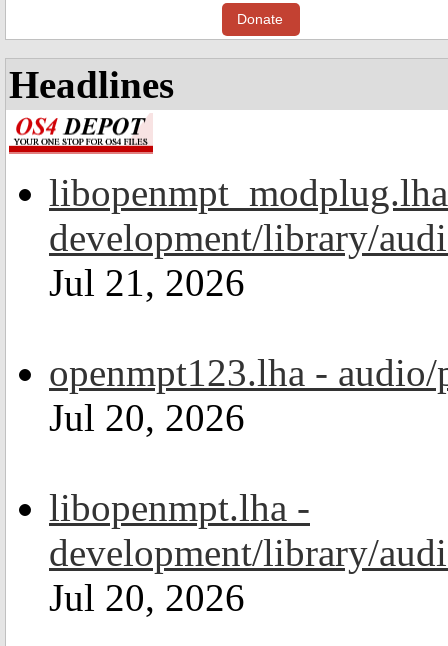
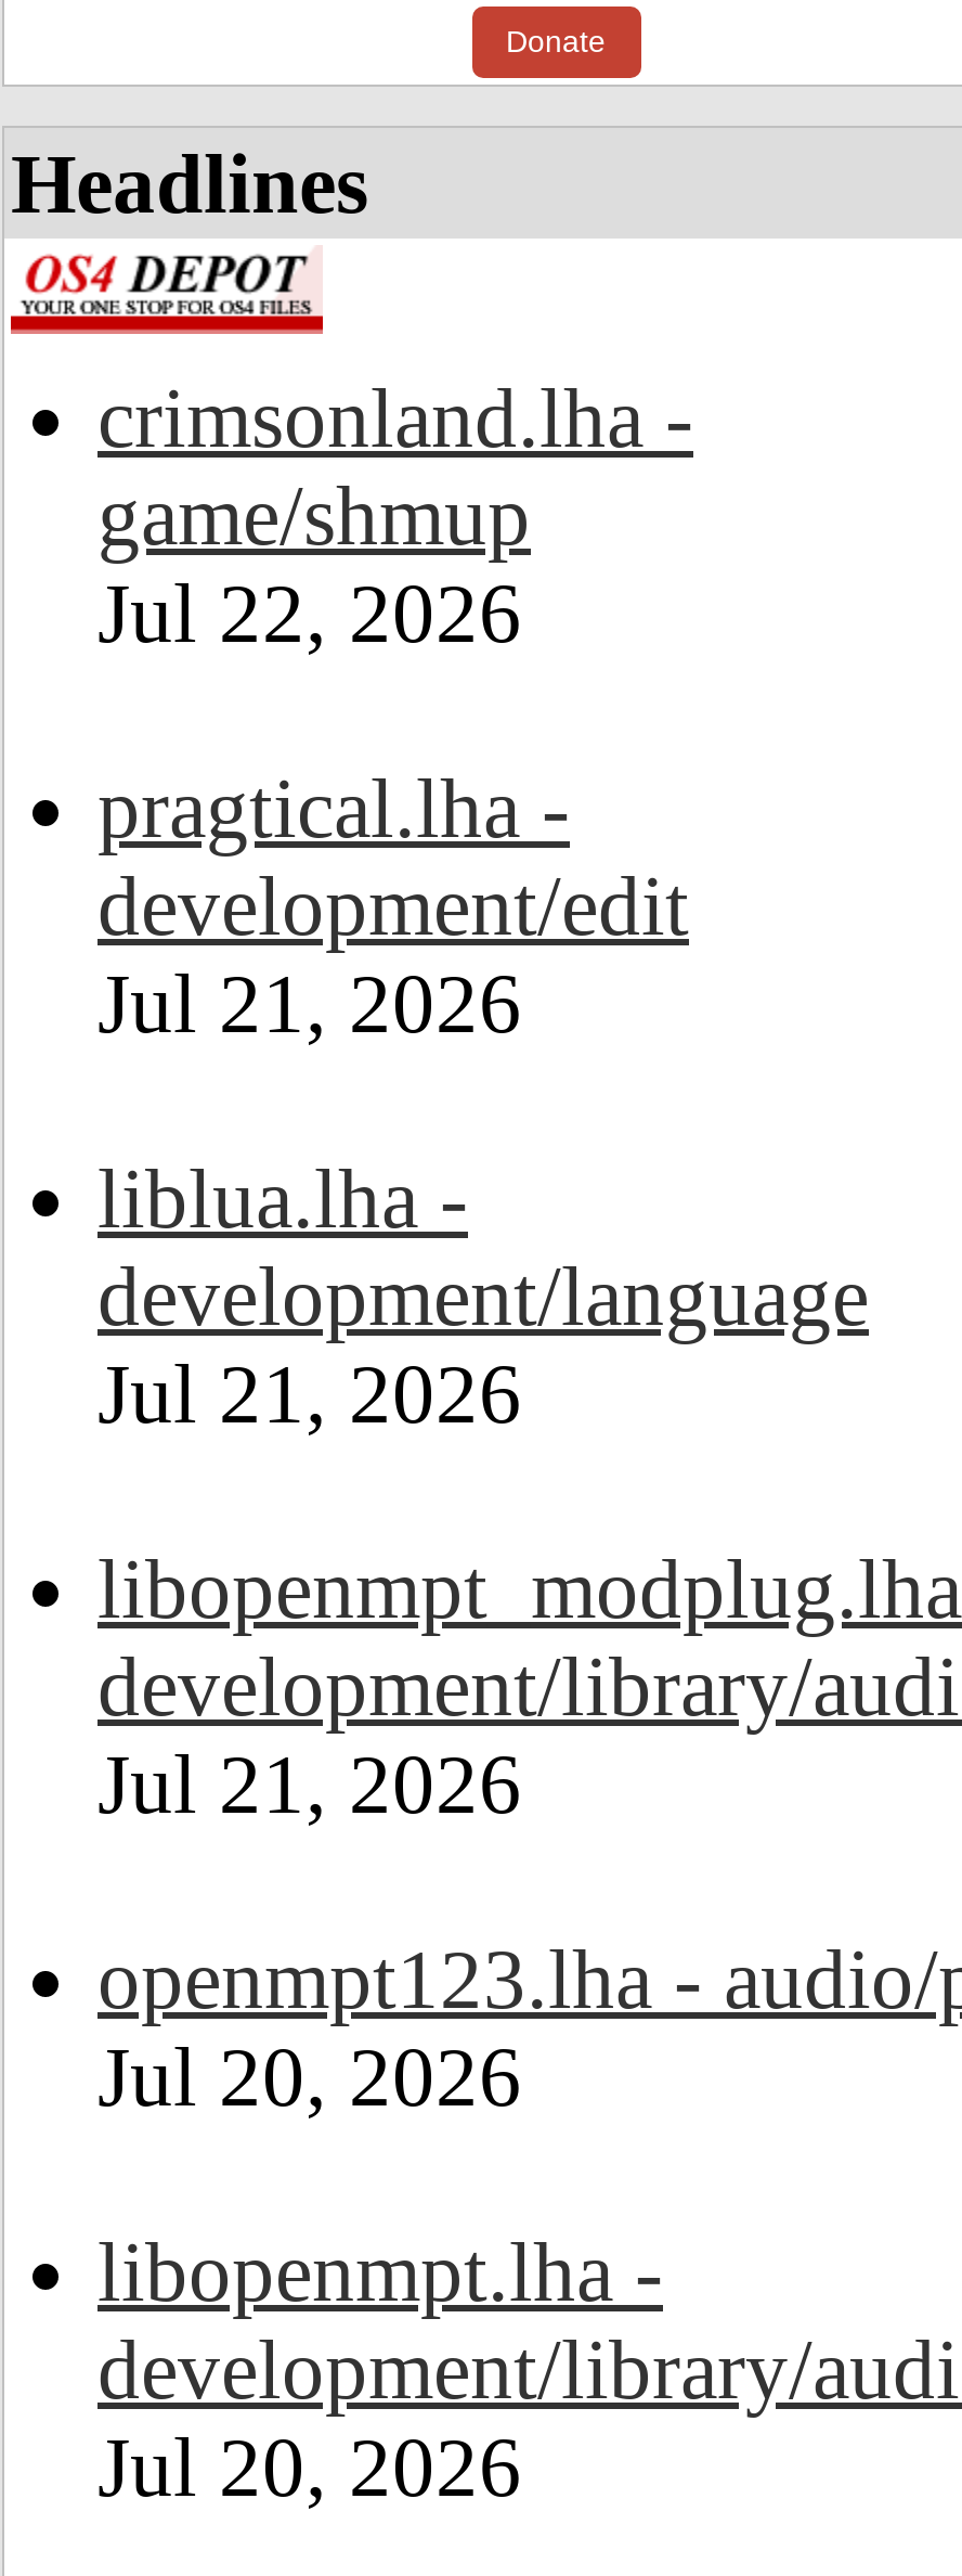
+ crimsonland.lha -
+ game/shmup
+ Jul 22, 2026
+ pragtical.lha -
+ development/edit
+ Jul 21, 2026
+ liblua.lha -
+ development/language
+ Jul 21, 2026
